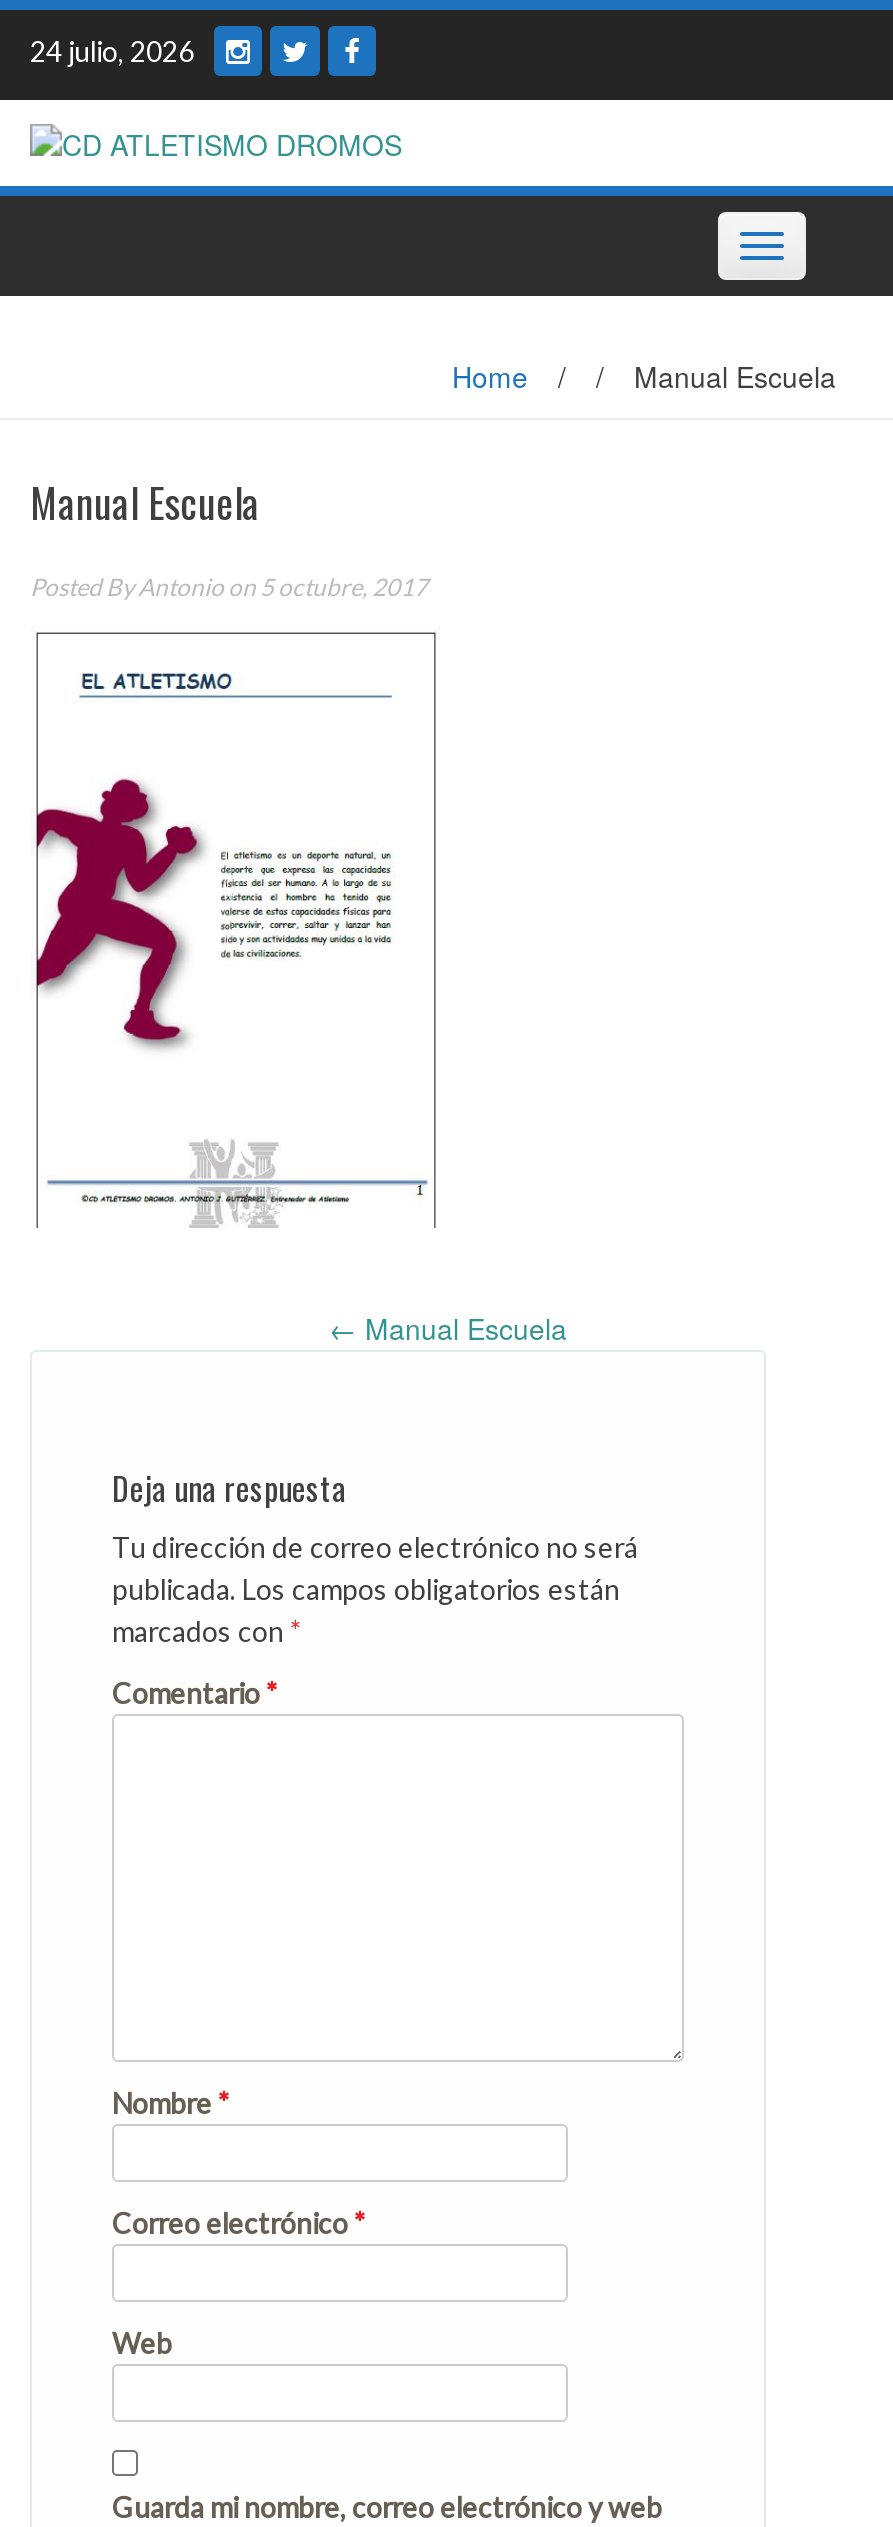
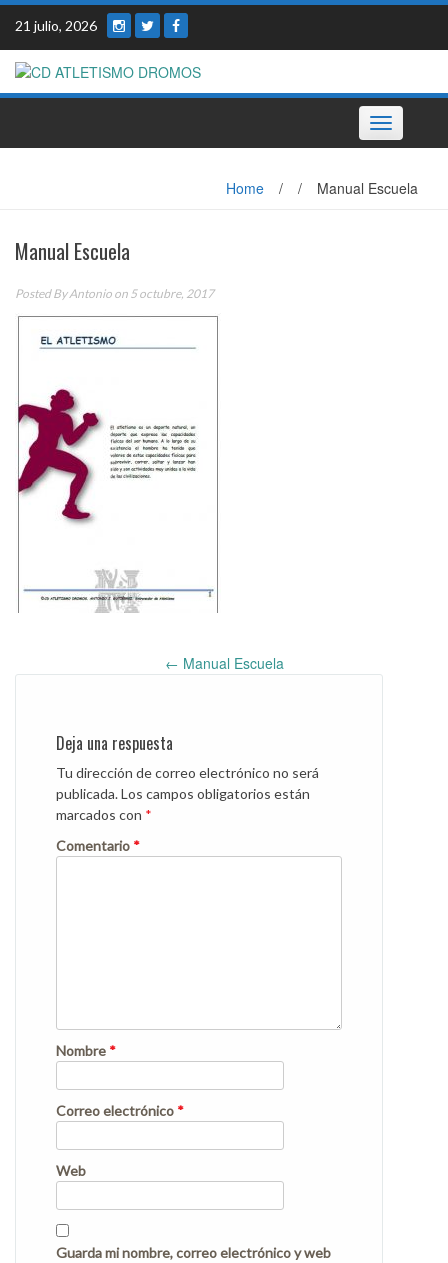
- 24 julio, 2026
+ 21 julio, 2026
